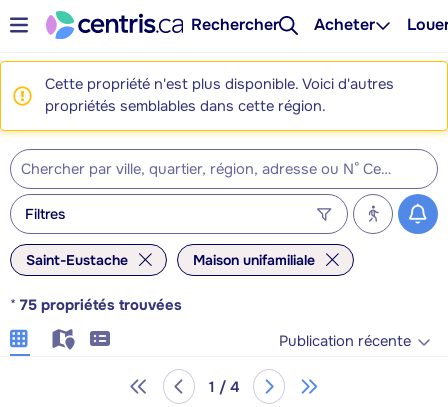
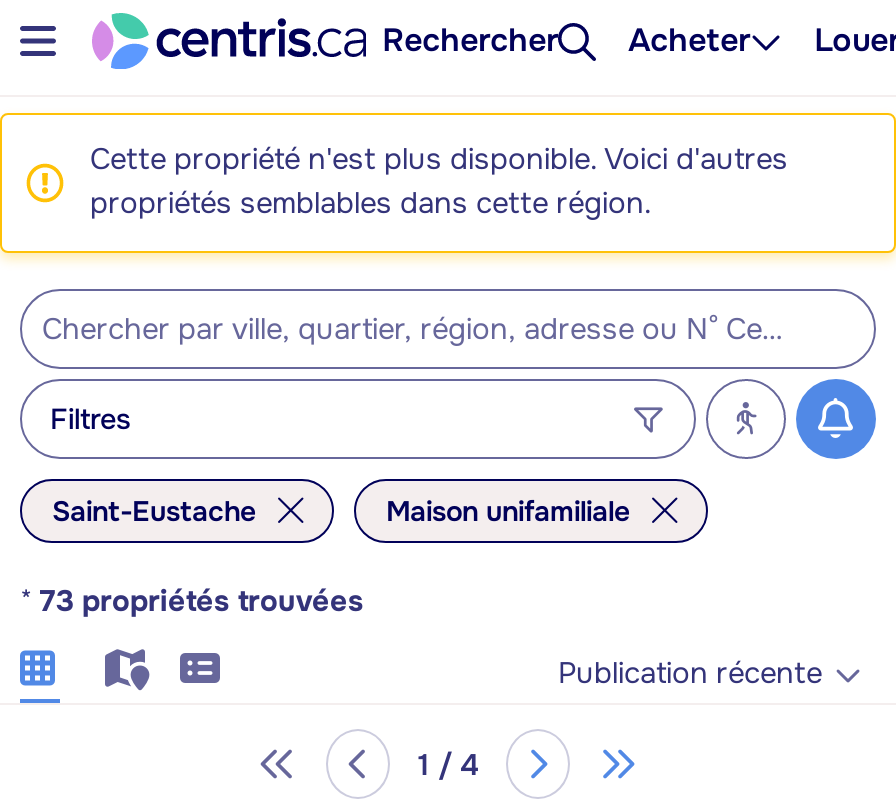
- * 75 propriétés trouvées
+ * 73 propriétés trouvées
